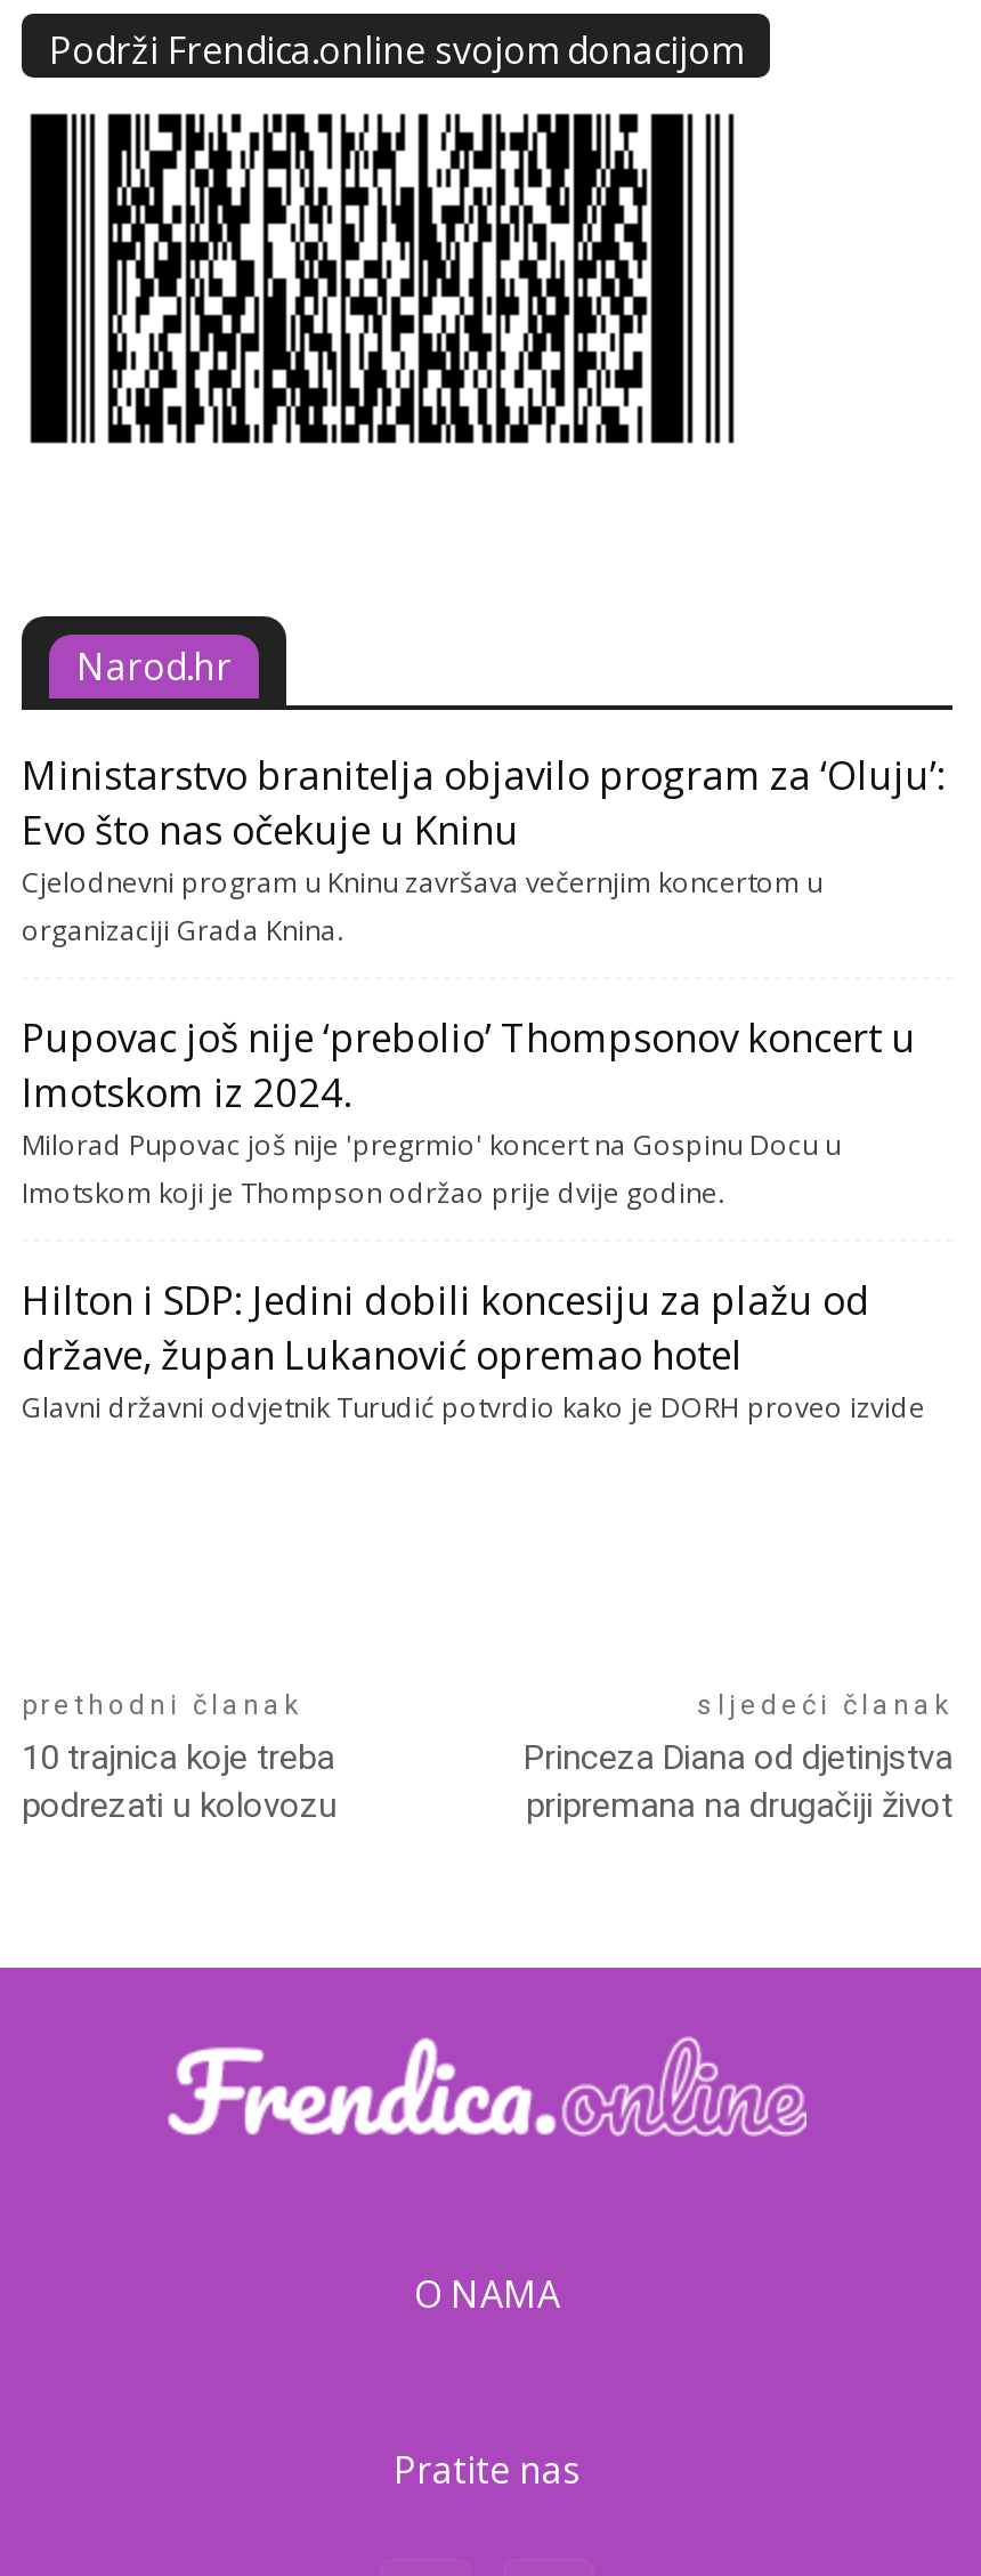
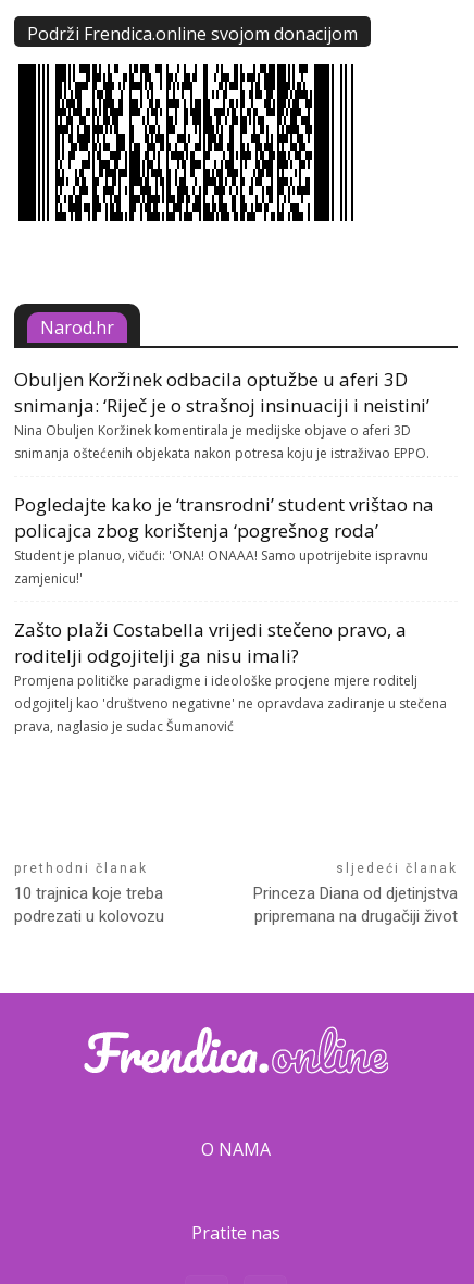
- Ministarstvo branitelja objavilo program za ‘Oluju’:
- Evo što nas očekuje u Kninu
- Cjelodnevni program u Kninu završava večernjim koncertom u
- organizaciji Grada Knina.
+ Obuljen Koržinek odbacila optužbe u aferi 3D
+ snimanja: ‘Riječ je o strašnoj insinuaciji i neistini’
+ Nina Obuljen Koržinek komentirala je medijske objave o aferi 3D
+ snimanja oštećenih objekata nakon potresa koju je istraživao EPPO.

- Pupovac još nije ‘prebolio’ Thompsonov koncert u
- Imotskom iz 2024.
- Milorad Pupovac još nije 'pregrmio' koncert na Gospinu Docu u
- Imotskom koji je Thompson održao prije dvije godine.
+ Pogledajte kako je ‘transrodni’ student vrištao na
+ policajca zbog korištenja ‘pogrešnog roda’
+ Student je planuo, vičući: 'ONA! ONAAA! Samo upotrijebite ispravnu
+ zamjenicu!'

- Hilton i SDP: Jedini dobili koncesiju za plažu od
- države, župan Lukanović opremao hotel
- Glavni državni odvjetnik Turudić potvrdio kako je DORH proveo izvide
+ Zašto plaži Costabella vrijedi stečeno pravo, a
+ roditelji odgojitelji ga nisu imali?
+ Promjena političke paradigme i ideološke procjene mjere roditelj
+ odgojitelj kao 'društveno negativne' ne opravdava zadiranje u stečena
+ prava, naglasio je sudac Šumanović
